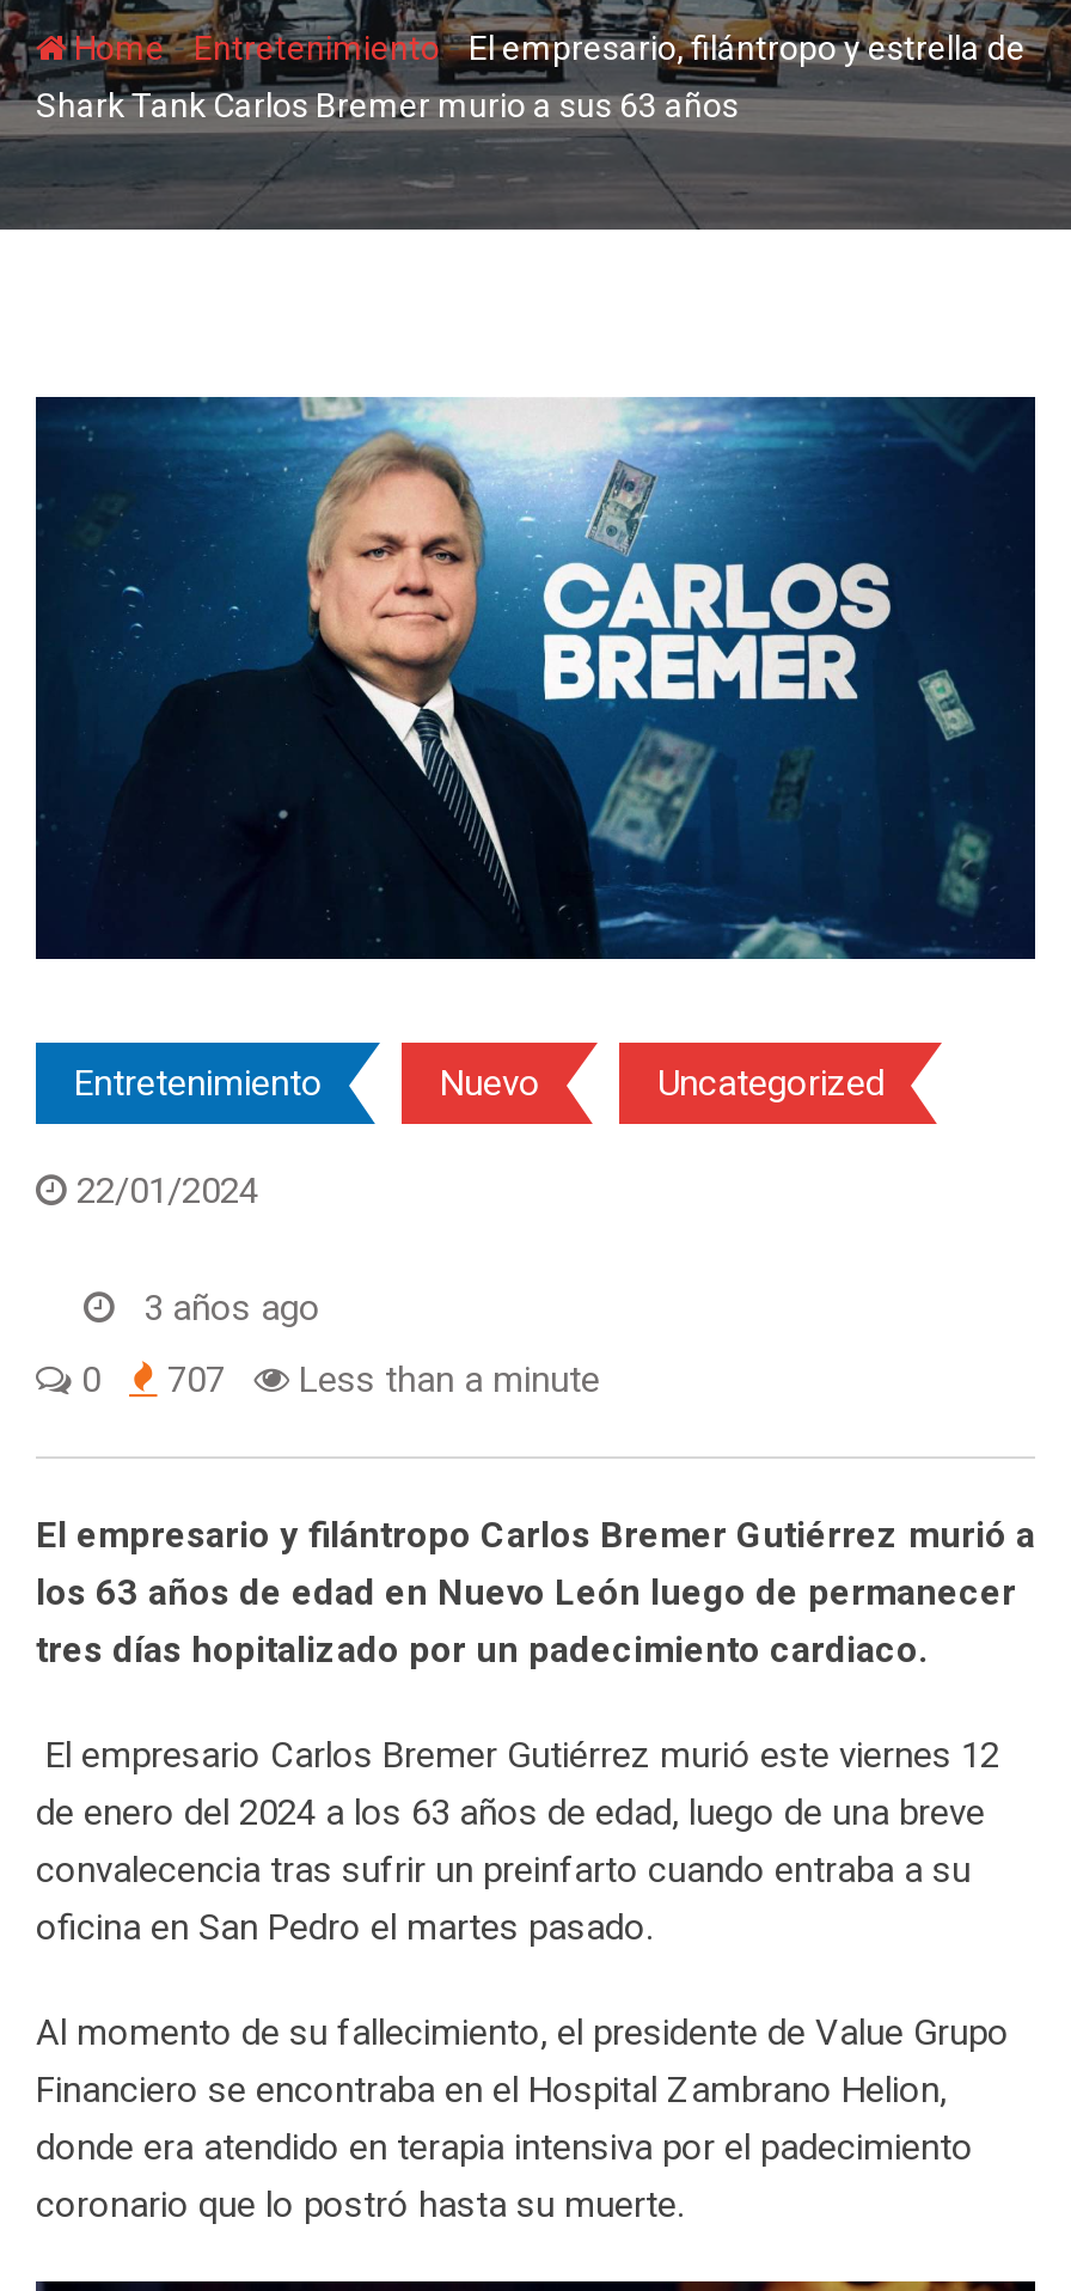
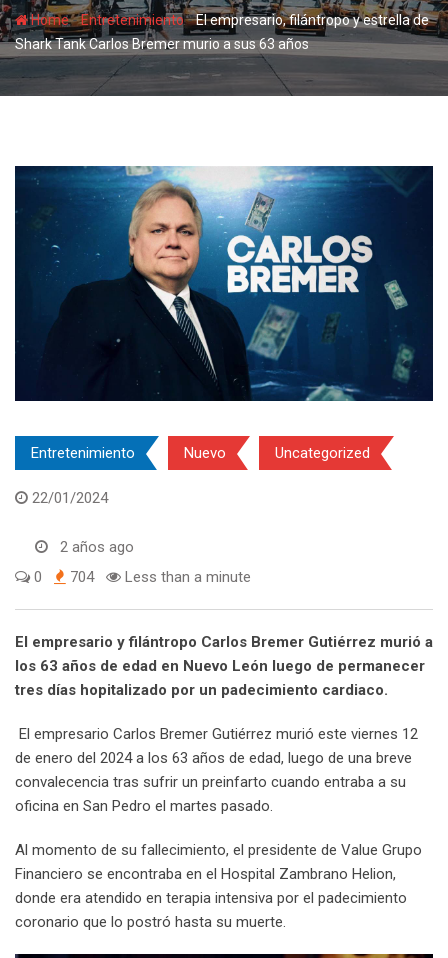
- 3 años ago
+ 2 años ago

- 0 707 Less than a minute
+ 0 704 Less than a minute
